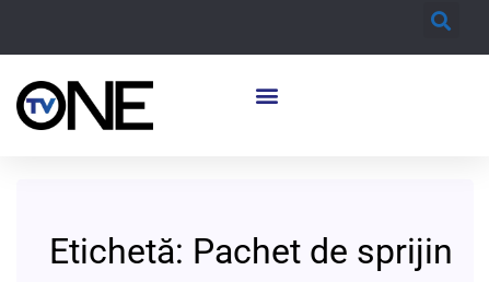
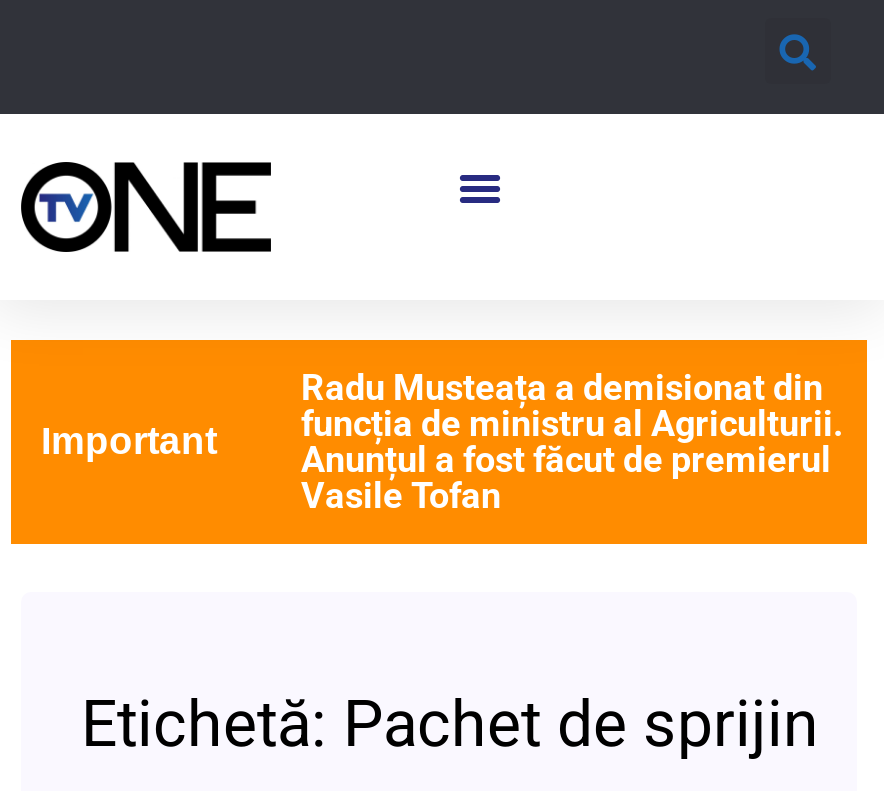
+ [image]
+ Important

+ Radu Musteața a demisionat din
+ funcția de ministru al Agriculturii.
+ Anunțul a fost făcut de premierul
+ Vasile Tofan
